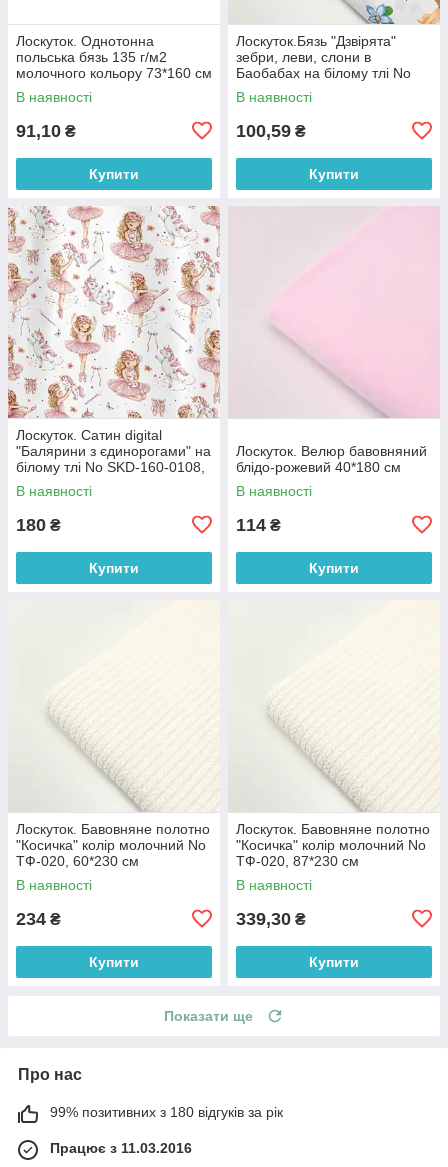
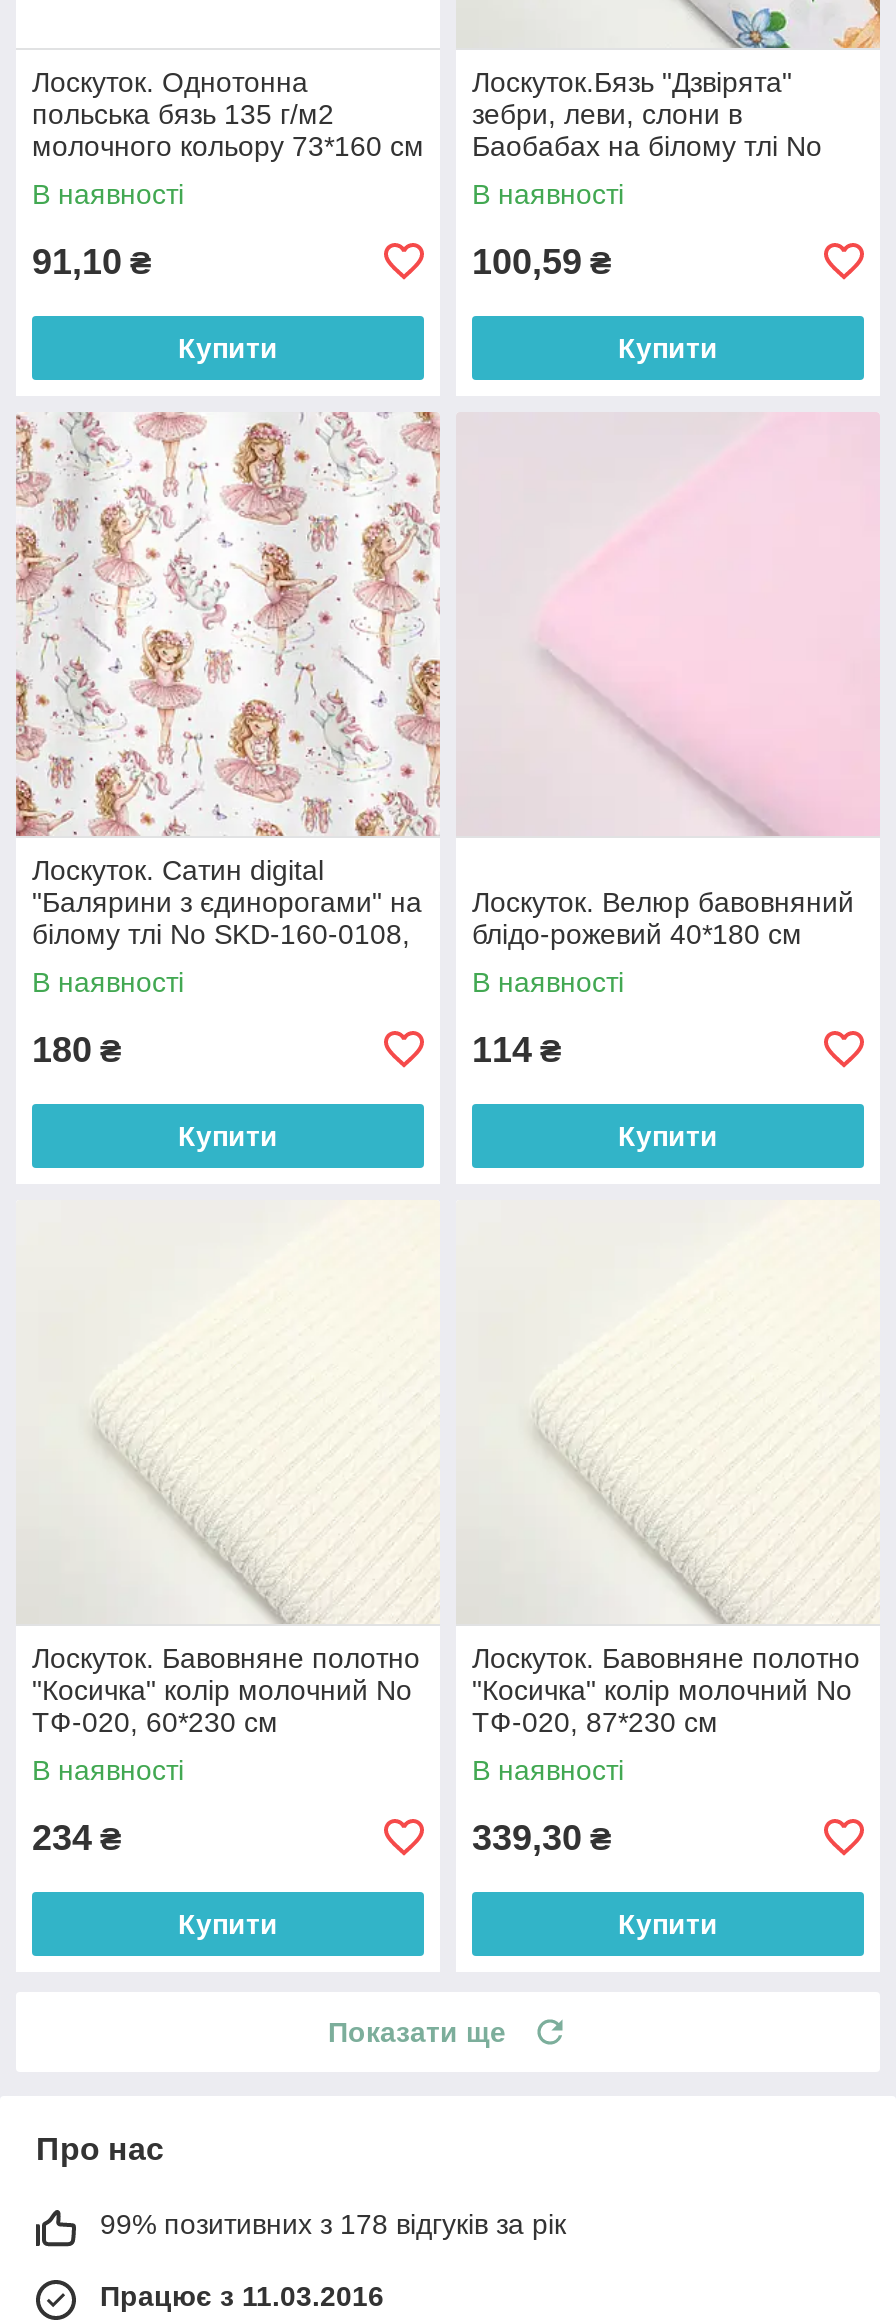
- 99% позитивних з 180 відгуків за рік
+ 99% позитивних з 178 відгуків за рік
